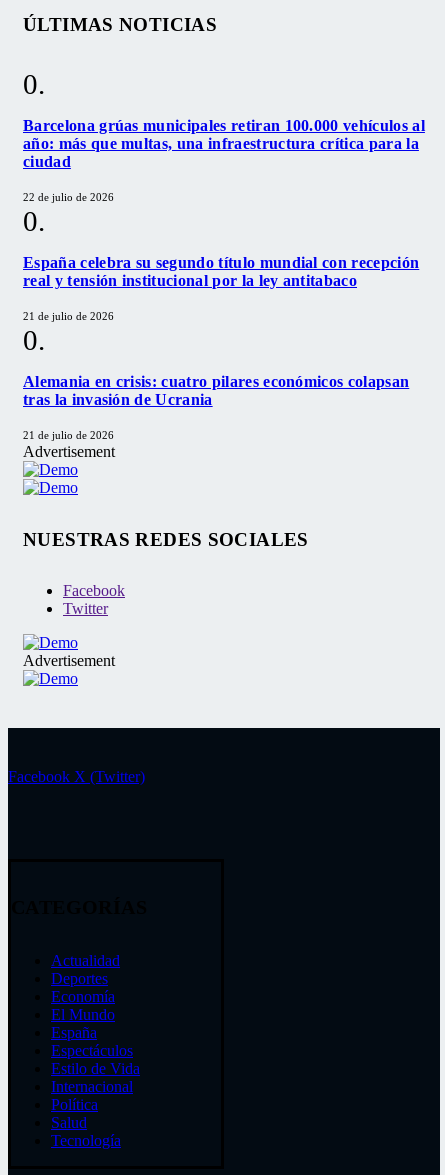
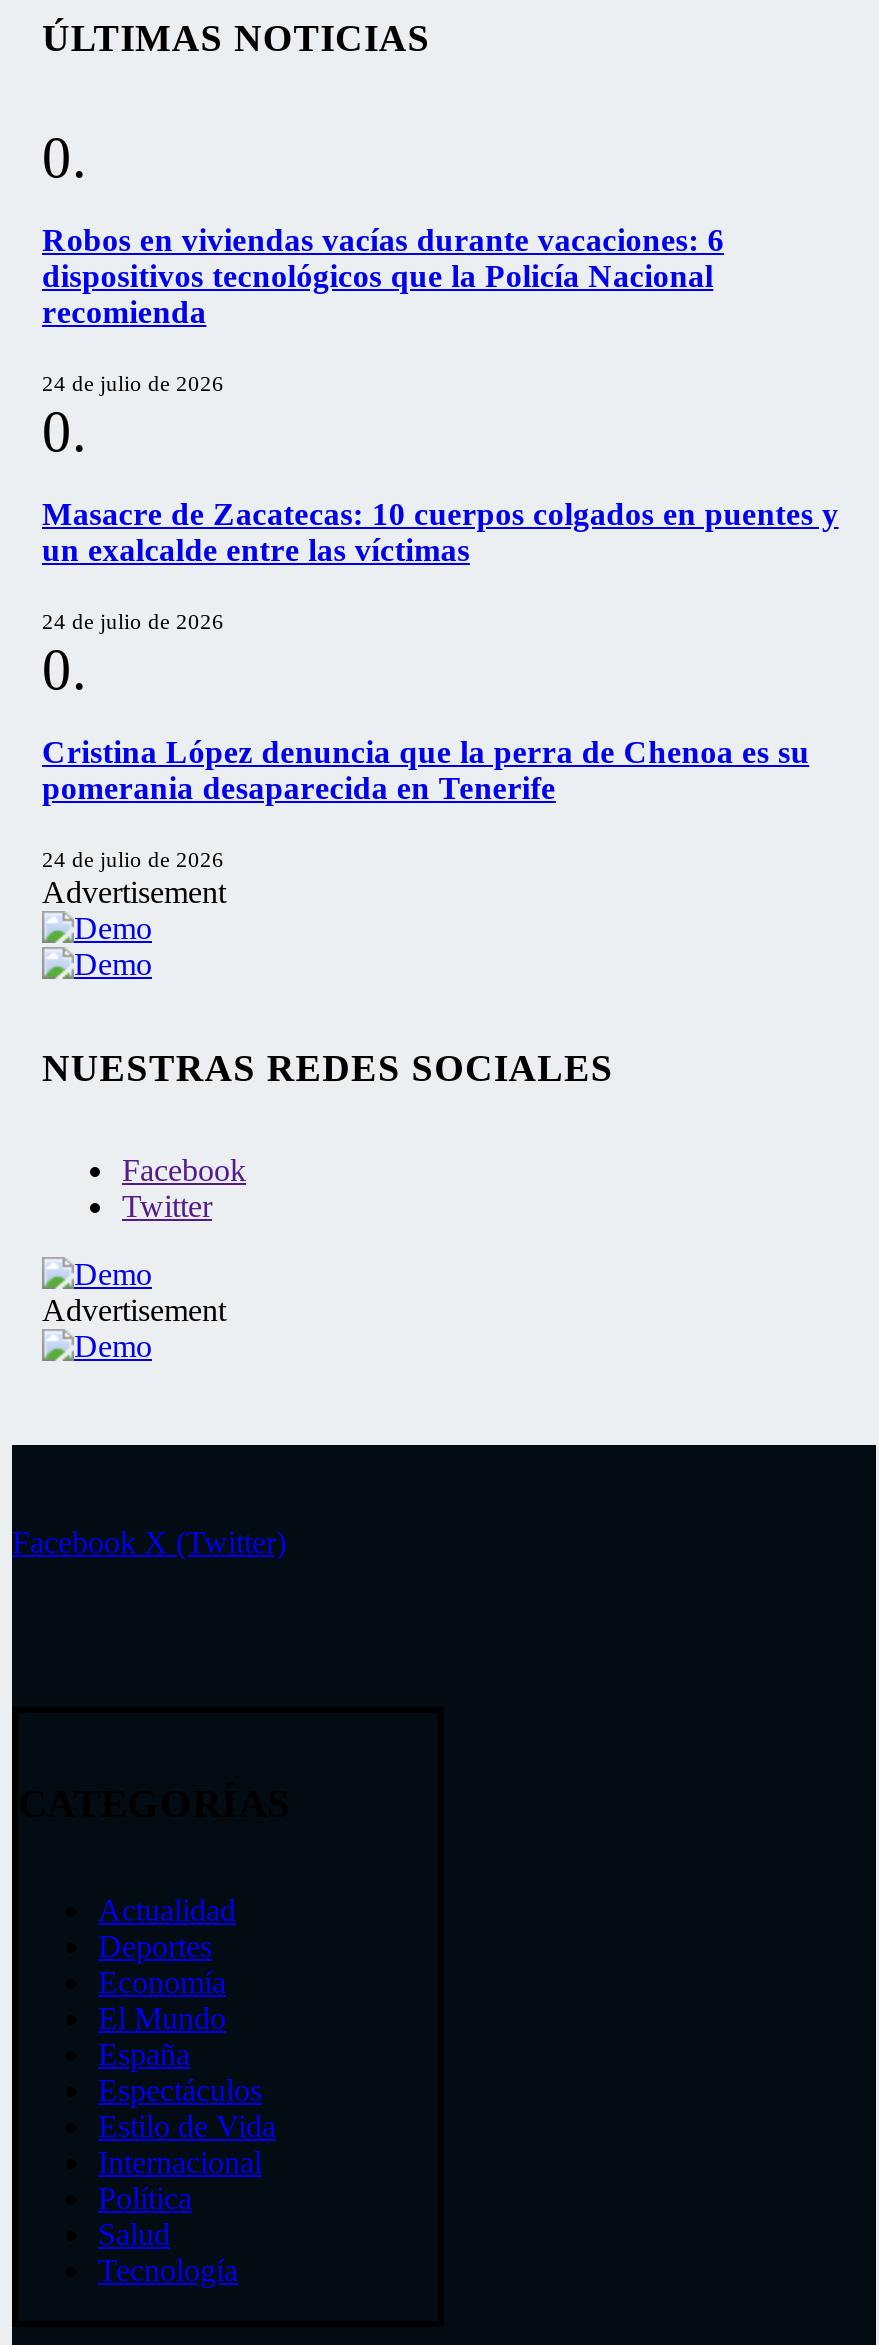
- Barcelona grúas municipales retiran 100.000 vehículos al
- año: más que multas, una infraestructura crítica para la
- ciudad
+ Robos en viviendas vacías durante vacaciones: 6
+ dispositivos tecnológicos que la Policía Nacional
+ recomienda

- 22 de julio de 2026
+ 24 de julio de 2026

- España celebra su segundo título mundial con recepción
- real y tensión institucional por la ley antitabaco
+ Masacre de Zacatecas: 10 cuerpos colgados en puentes y
+ un exalcalde entre las víctimas

- 21 de julio de 2026
+ 24 de julio de 2026

- Alemania en crisis: cuatro pilares económicos colapsan
- tras la invasión de Ucrania
+ Cristina López denuncia que la perra de Chenoa es su
+ pomerania desaparecida en Tenerife

- 21 de julio de 2026
+ 24 de julio de 2026
